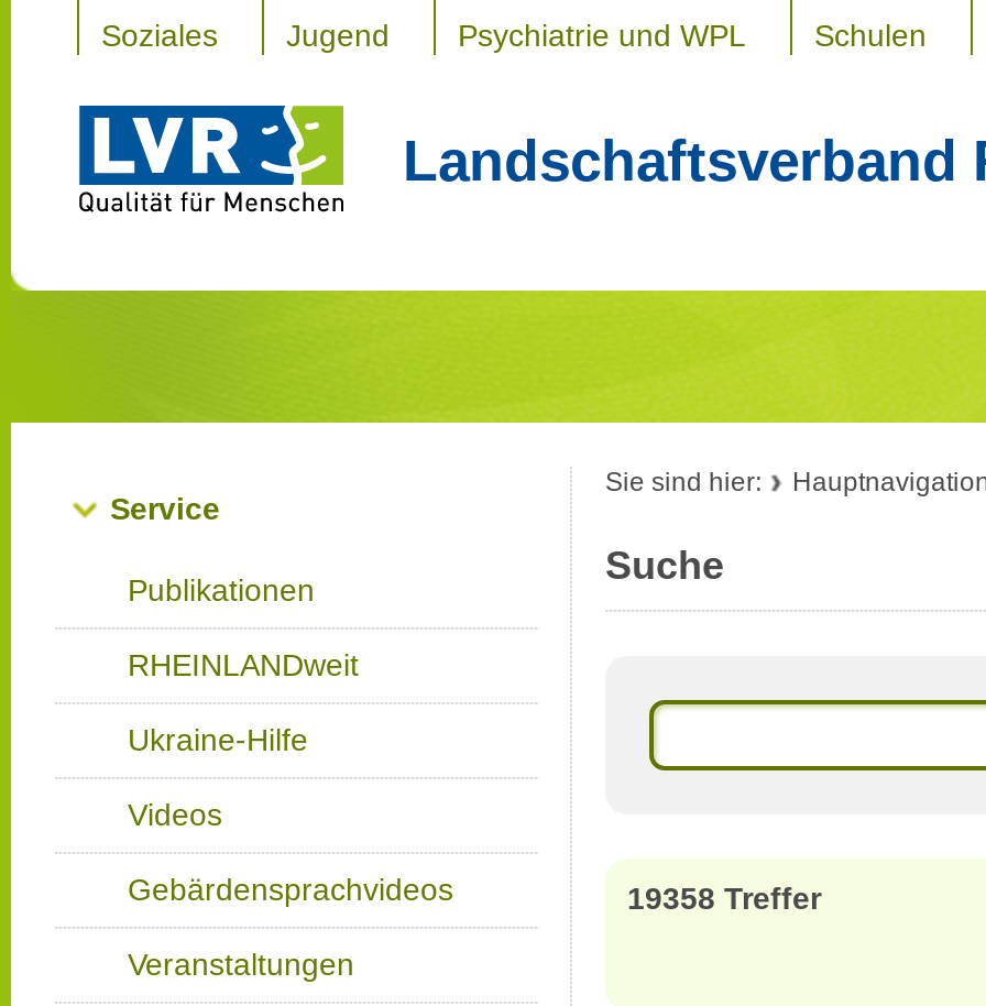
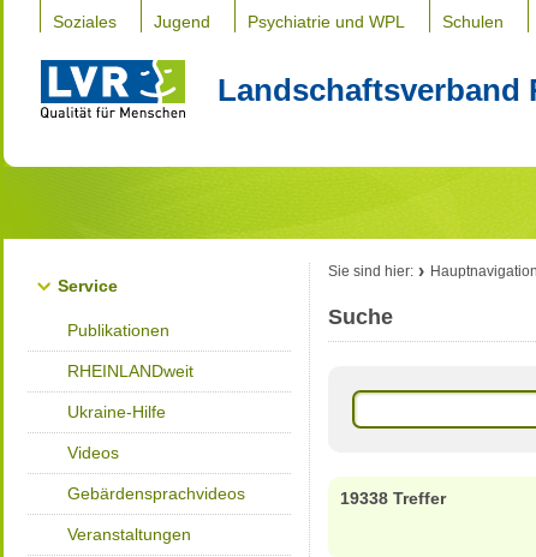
- 19358 Treffer
+ 19338 Treffer
